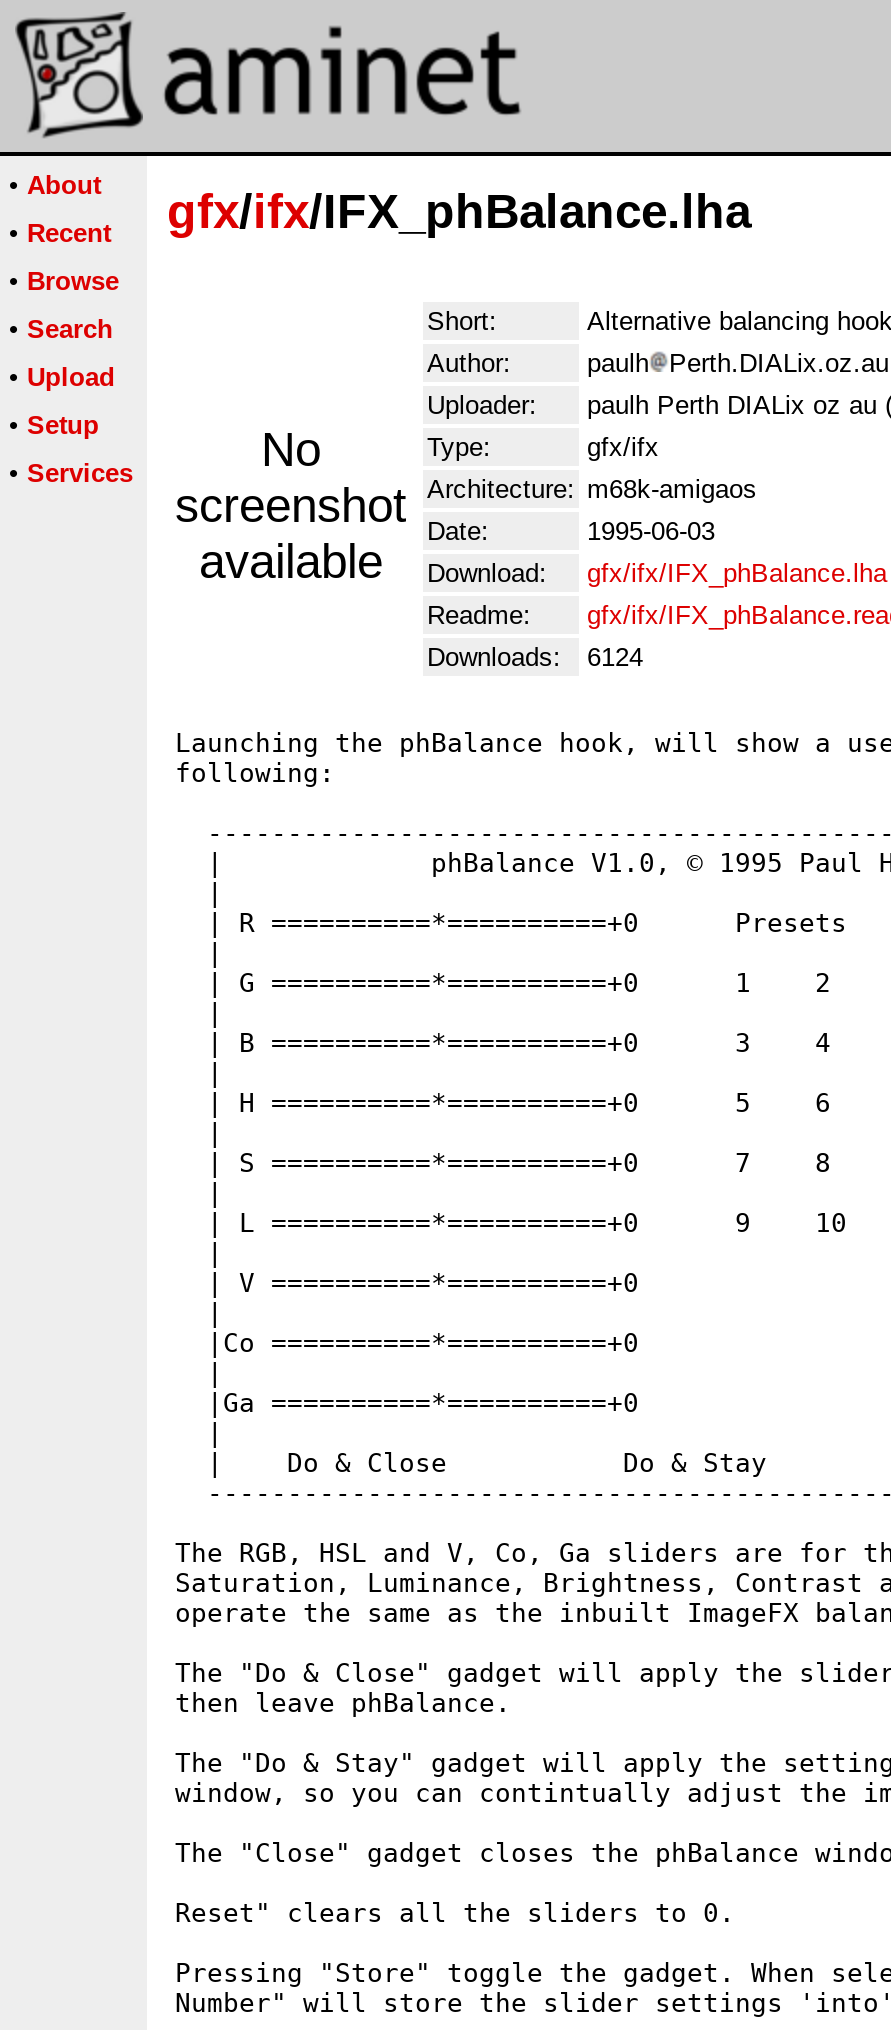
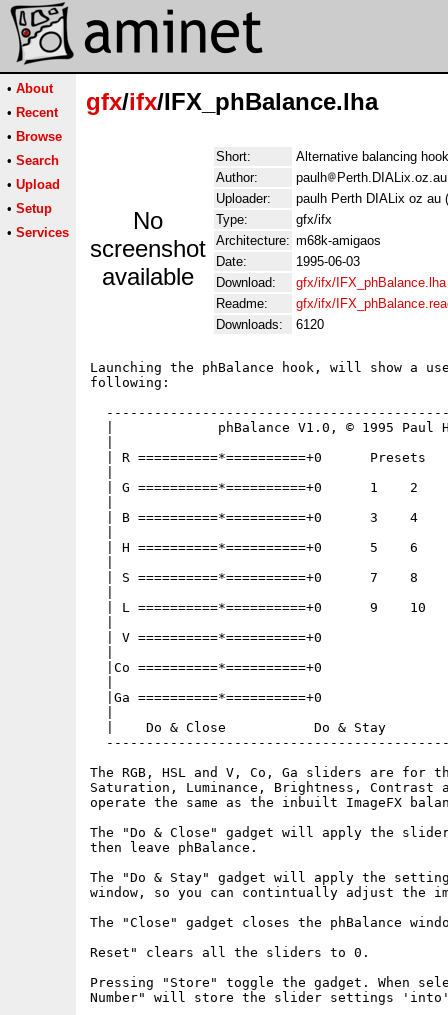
- Downloads: 6124
+ Downloads: 6120
